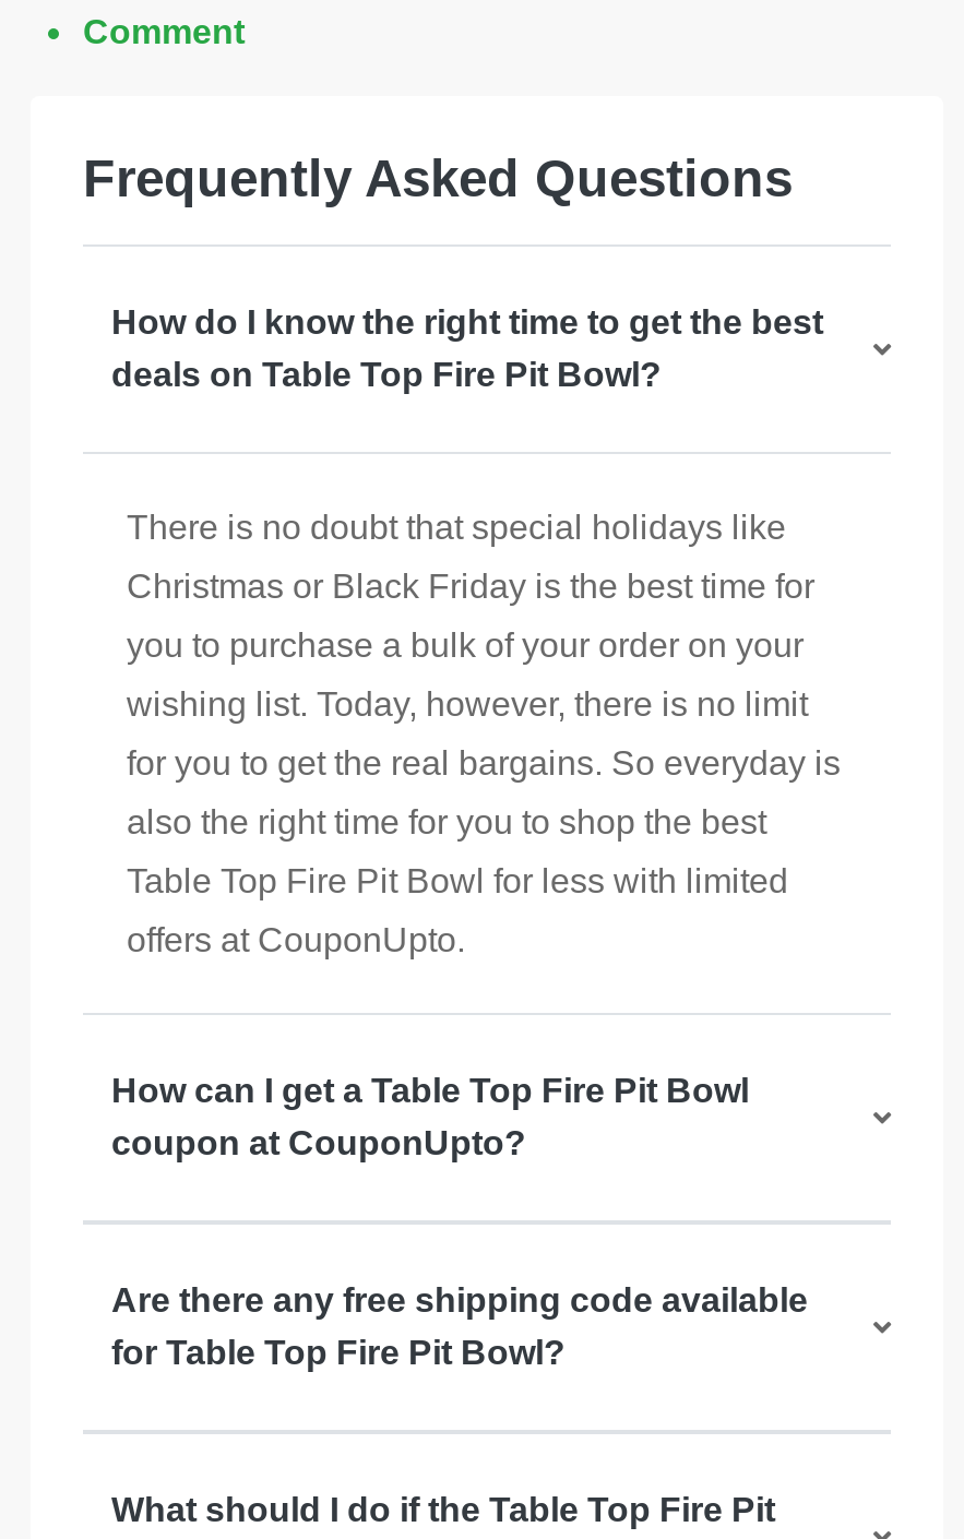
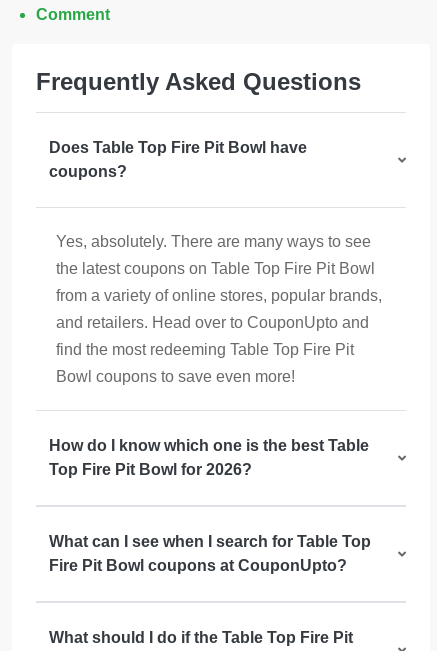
- How do I know the right time to get the best
- deals on Table Top Fire Pit Bowl?
+ Does Table Top Fire Pit Bowl have
+ coupons?

- There is no doubt that special holidays like
- Christmas or Black Friday is the best time for
- you to purchase a bulk of your order on your
- wishing list. Today, however, there is no limit
- for you to get the real bargains. So everyday is
- also the right time for you to shop the best
- Table Top Fire Pit Bowl for less with limited
- offers at CouponUpto.
+ Yes, absolutely. There are many ways to see
+ the latest coupons on Table Top Fire Pit Bowl
+ from a variety of online stores, popular brands,
+ and retailers. Head over to CouponUpto and
+ find the most redeeming Table Top Fire Pit
+ Bowl coupons to save even more!

- How can I get a Table Top Fire Pit Bowl
- coupon at CouponUpto?
+ How do I know which one is the best Table
+ Top Fire Pit Bowl for 2026?

- Are there any free shipping code available
- for Table Top Fire Pit Bowl?
+ What can I see when I search for Table Top
+ Fire Pit Bowl coupons at CouponUpto?
